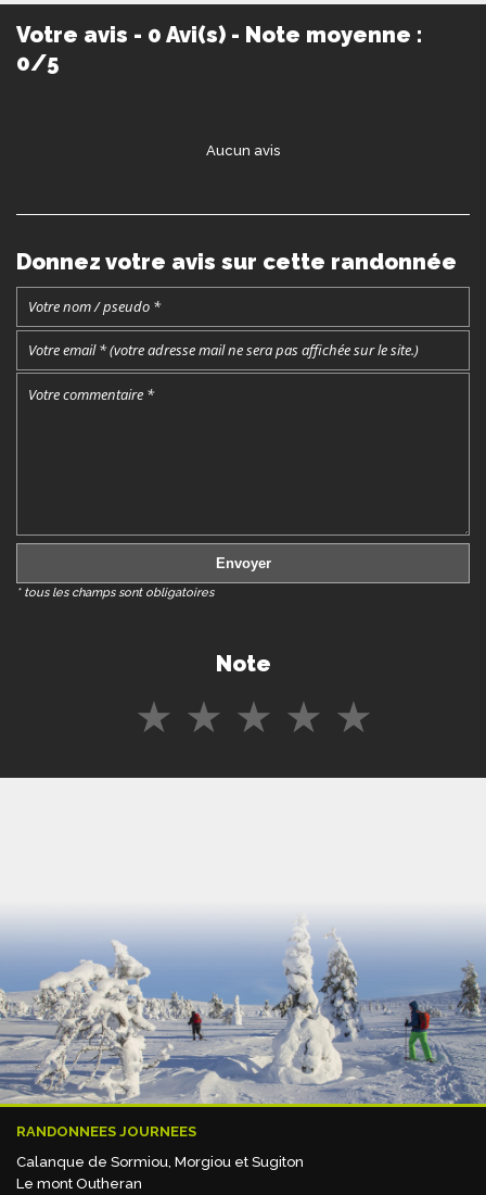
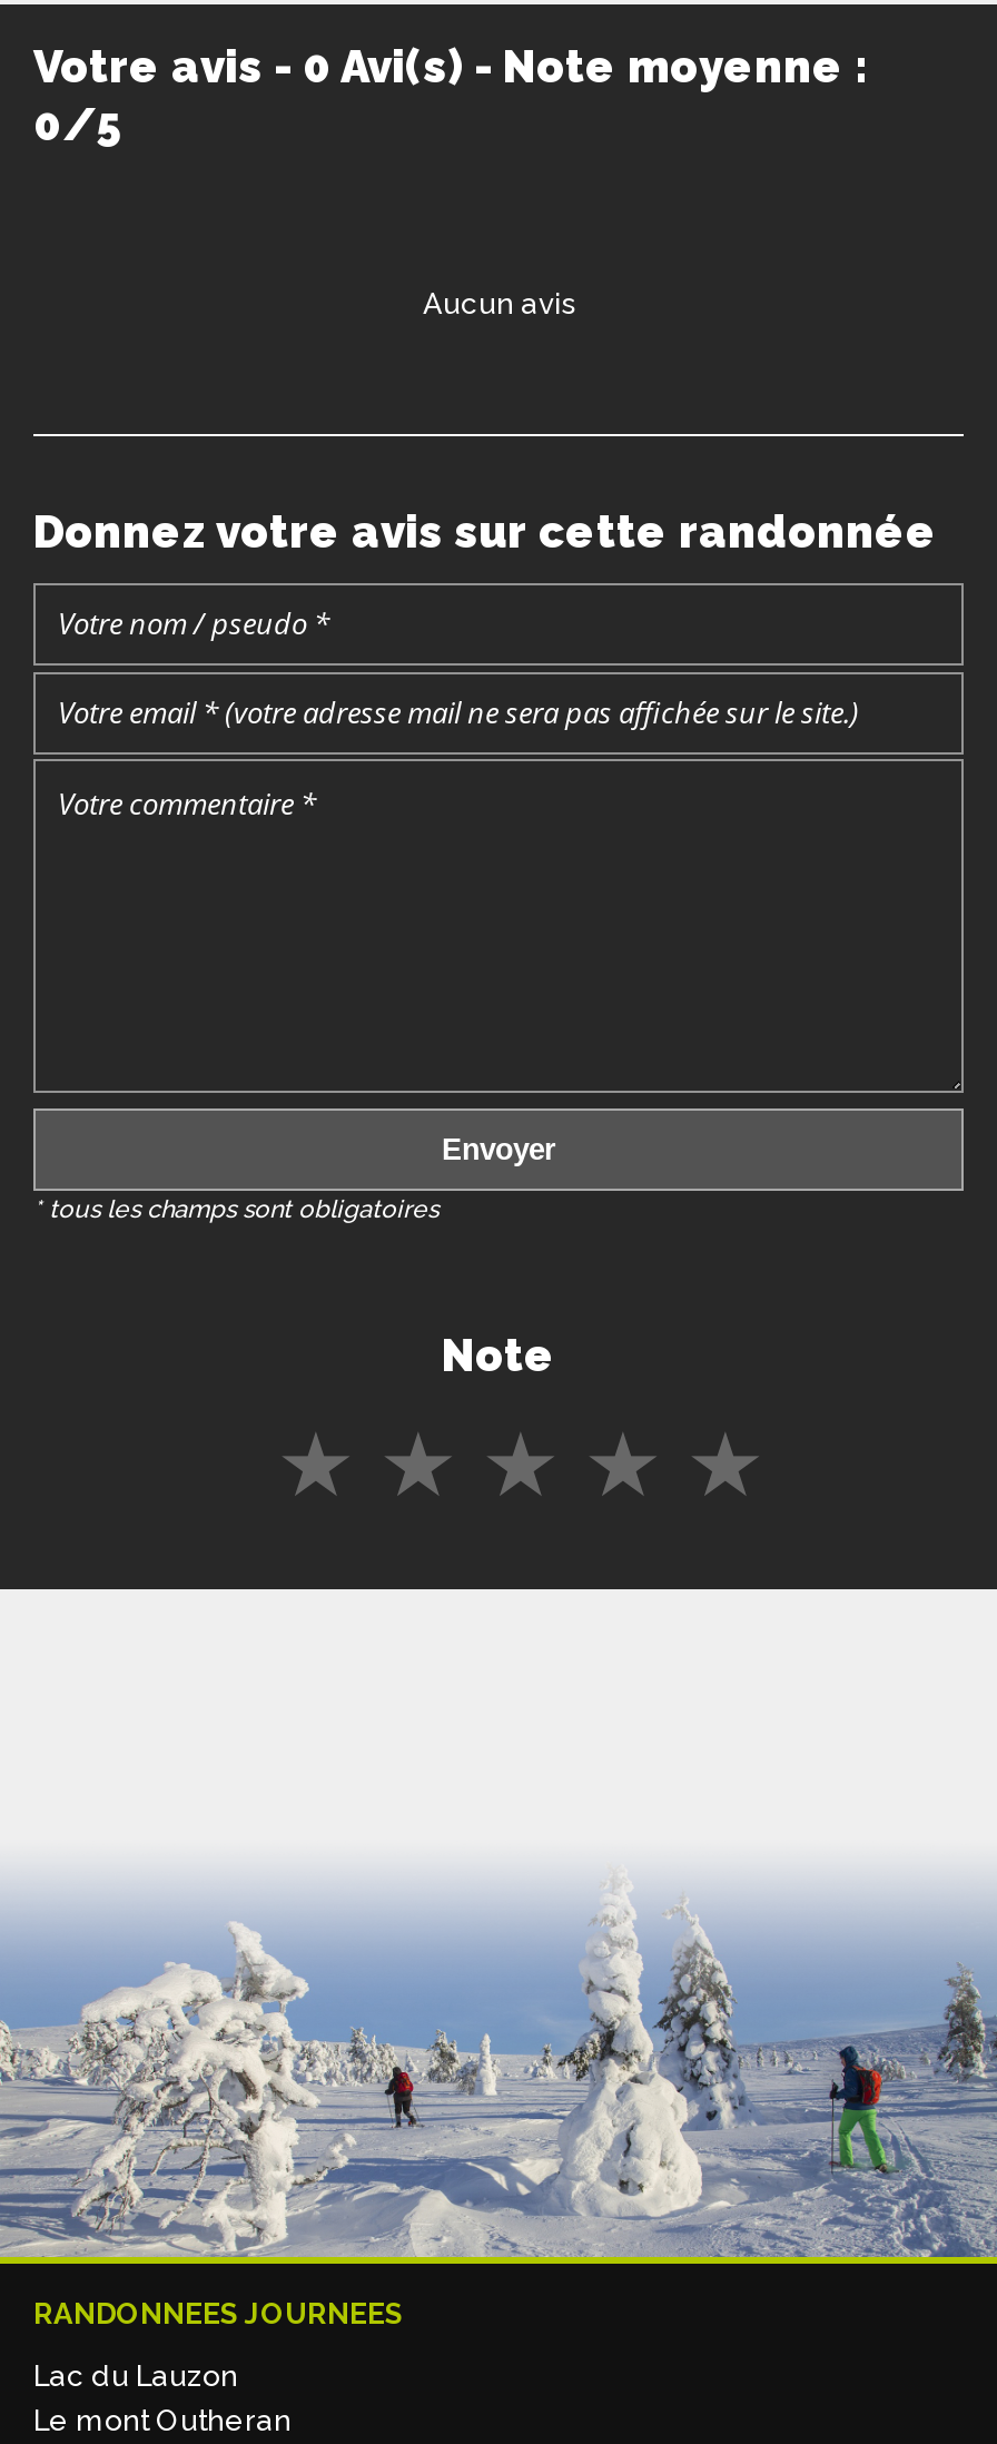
- Calanque de Sormiou, Morgiou et Sugiton
+ Lac du Lauzon
